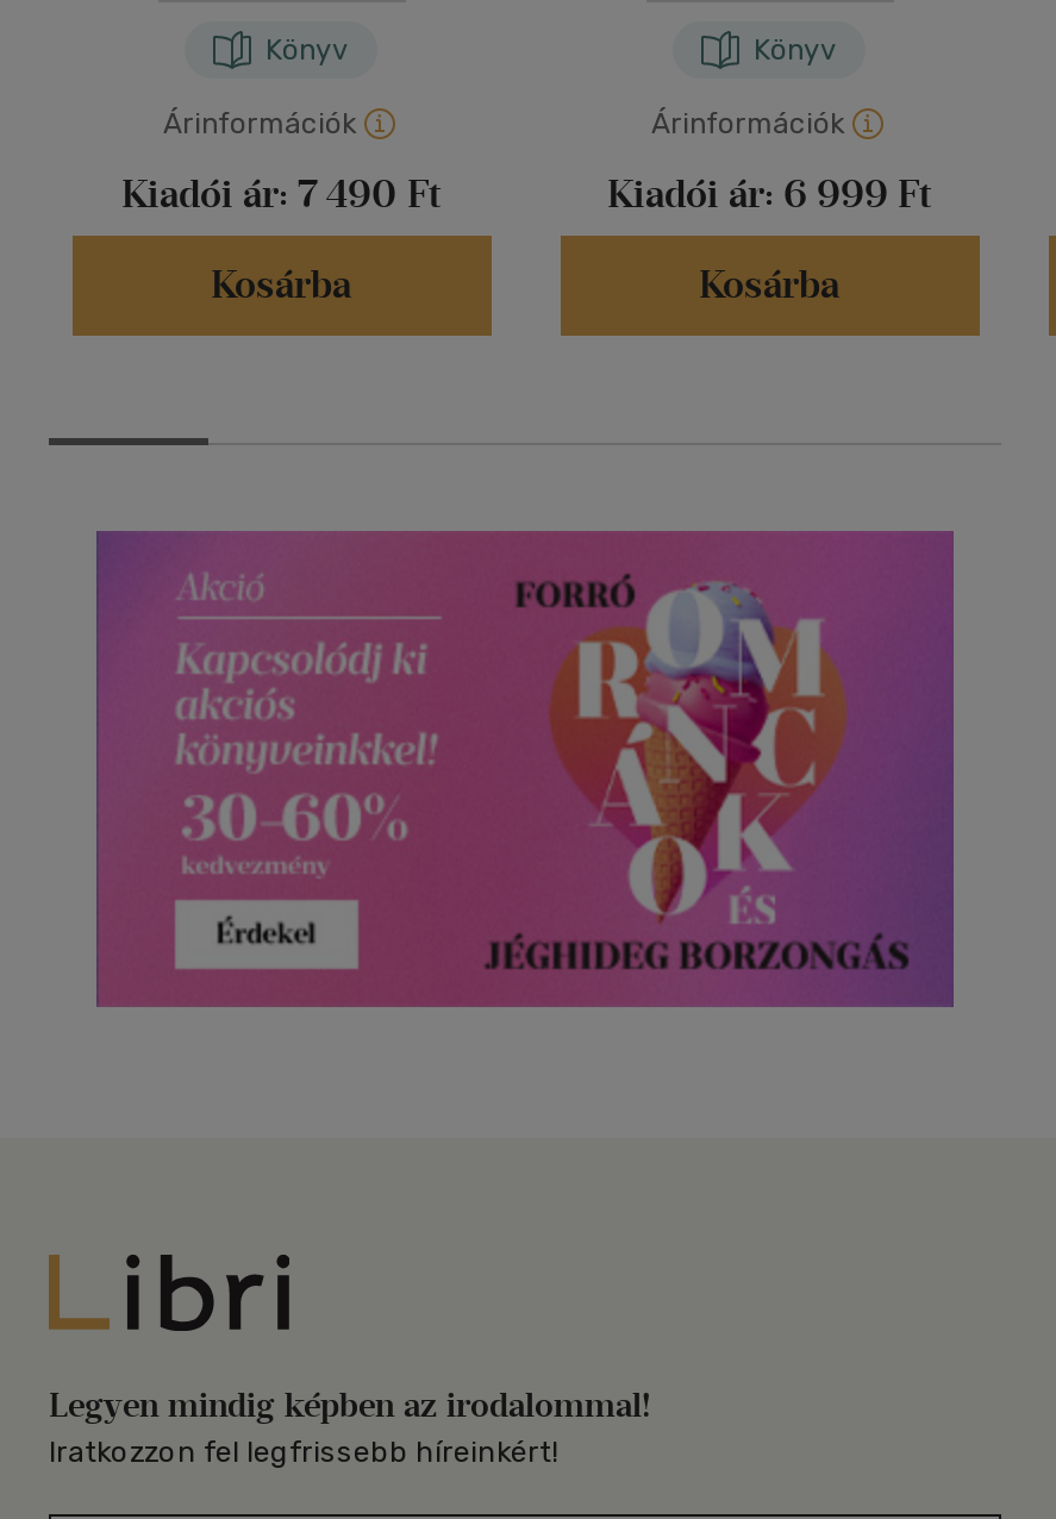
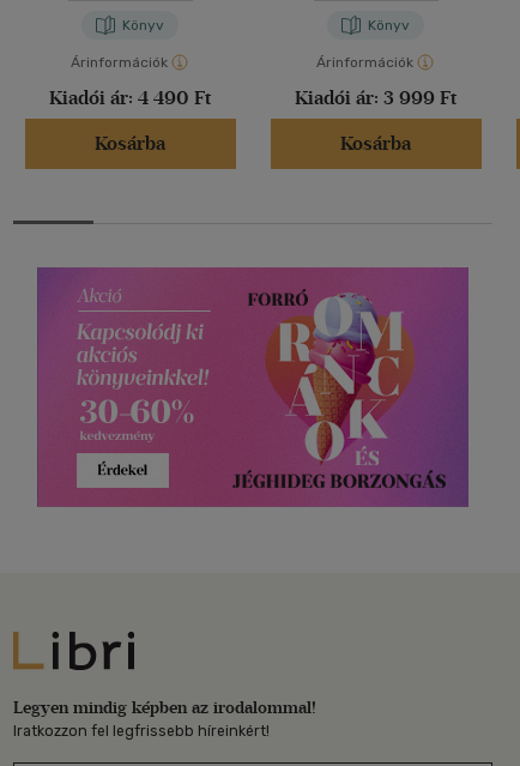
- Kiadói ár: 7 490 Ft
+ Kiadói ár: 4 490 Ft

- Kiadói ár: 6 999 Ft
+ Kiadói ár: 3 999 Ft
